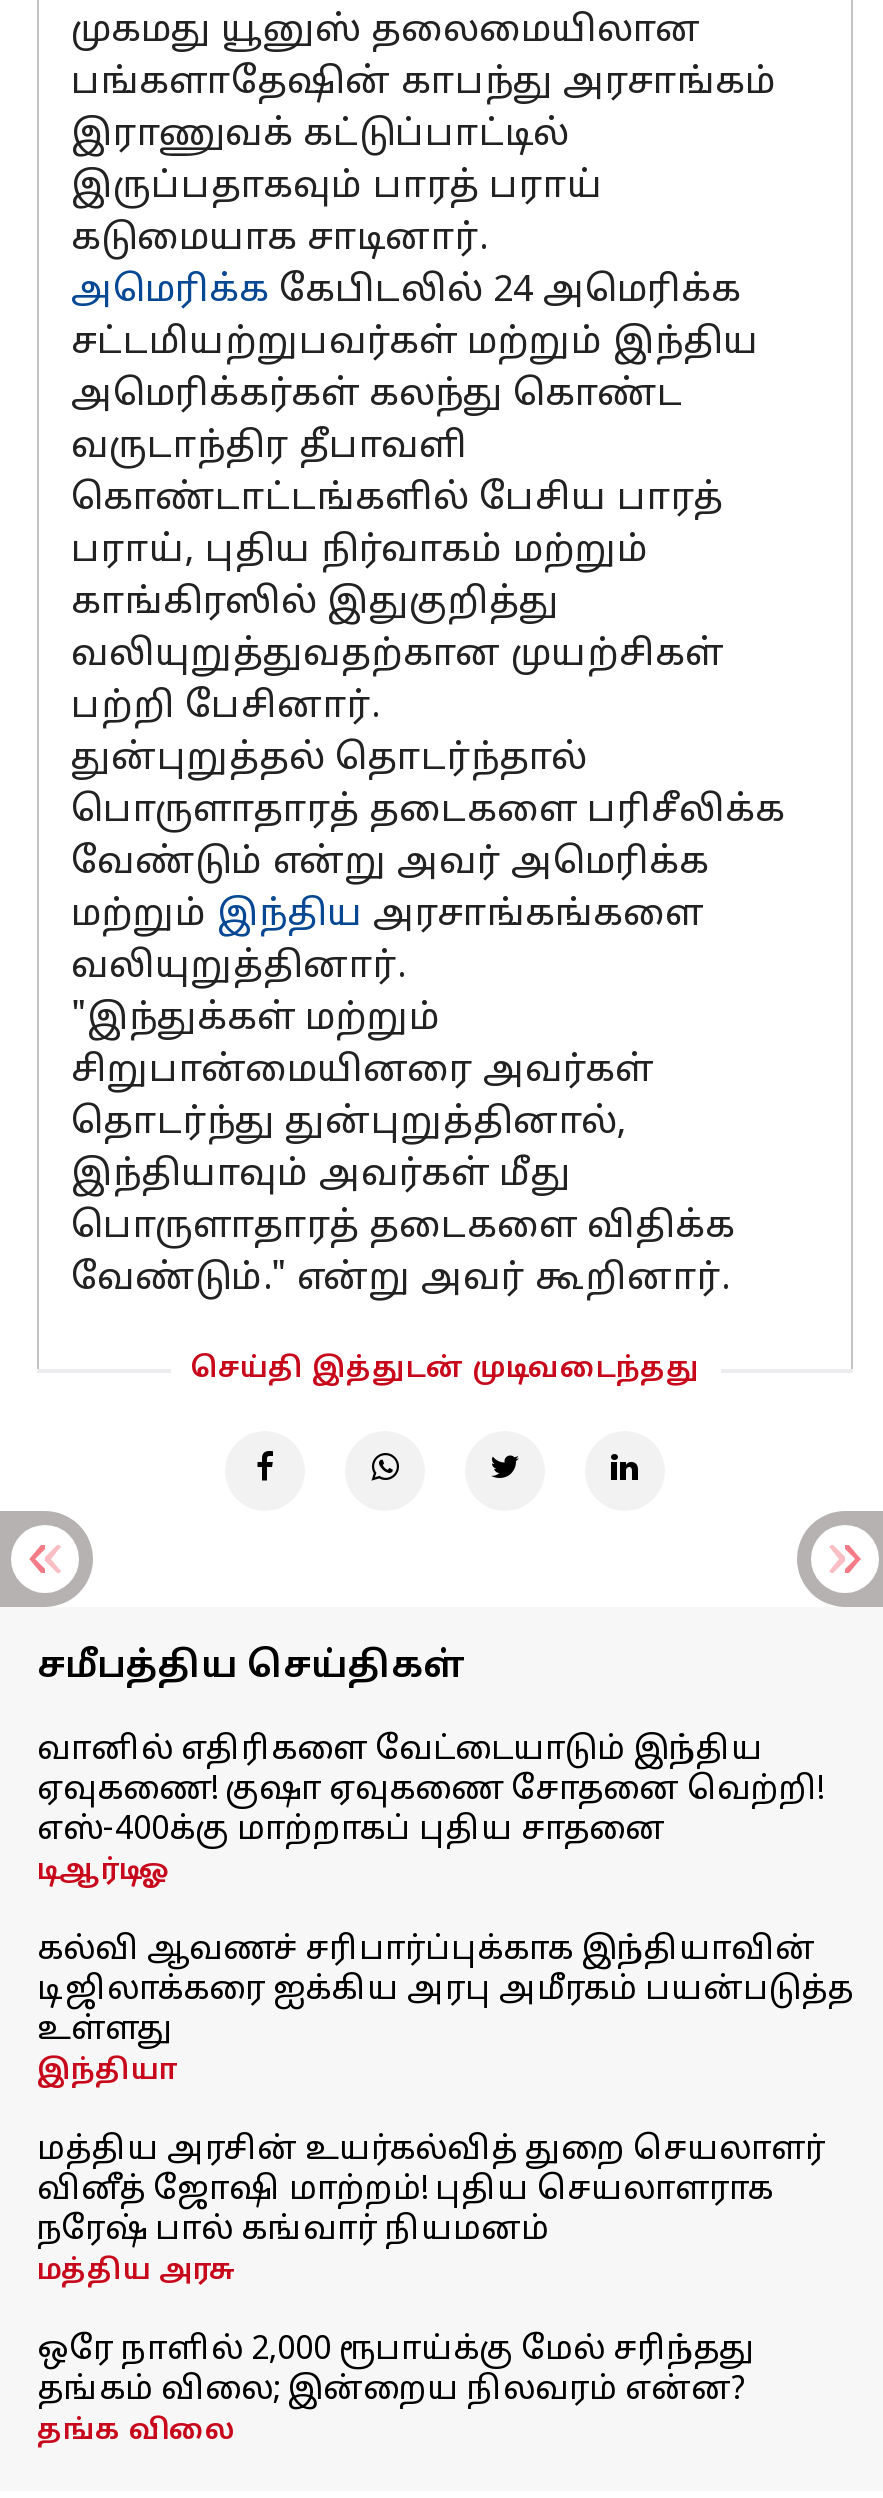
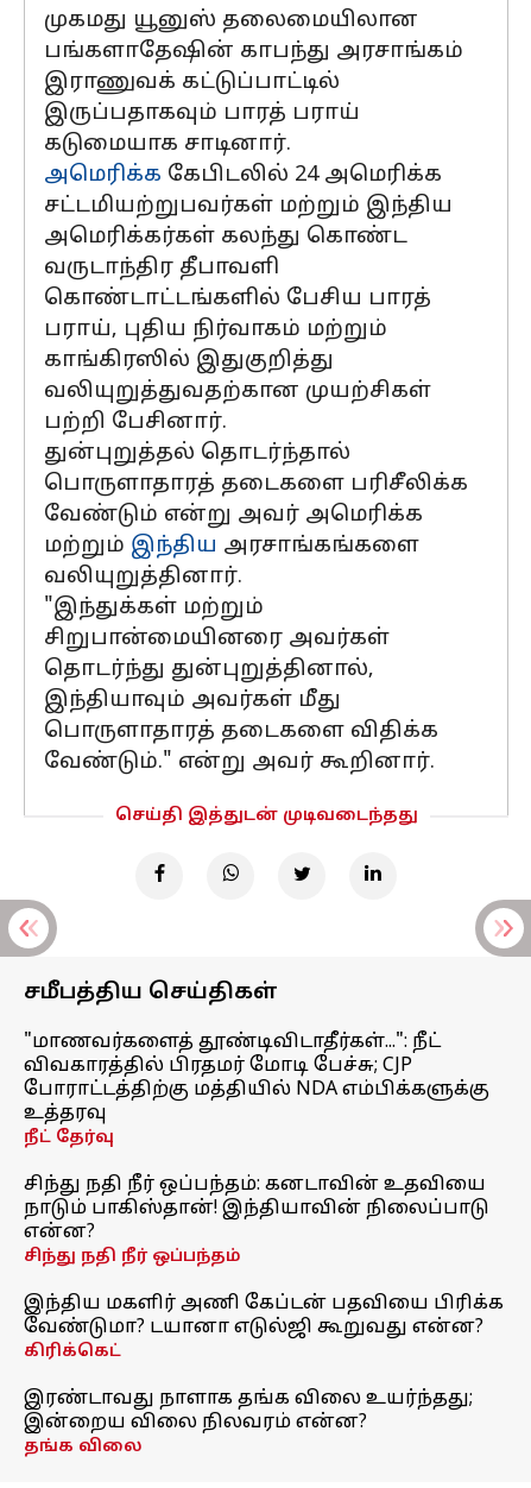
- வானில் எதிரிகளை வேட்டையாடும் இந்திய
- ஏவுகணை! குஷா ஏவுகணை சோதனை வெற்றி!
- எஸ்-400க்கு மாற்றாகப் புதிய சாதனை
- டிஆர்டிஓ
+ "மாணவர்களைத் தூண்டிவிடாதீர்கள்...": நீட்
+ விவகாரத்தில் பிரதமர் மோடி பேச்சு; CJP
+ போராட்டத்திற்கு மத்தியில் NDA எம்பிக்களுக்கு
+ உத்தரவு
+ நீட் தேர்வு

- கல்வி ஆவணச் சரிபார்ப்புக்காக இந்தியாவின்
- டிஜிலாக்கரை ஐக்கிய அரபு அமீரகம் பயன்படுத்த
- உள்ளது
- இந்தியா
+ சிந்து நதி நீர் ஒப்பந்தம்: கனடாவின் உதவியை
+ நாடும் பாகிஸ்தான்! இந்தியாவின் நிலைப்பாடு
+ என்ன?
+ சிந்து நதி நீர் ஒப்பந்தம்

- மத்திய அரசின் உயர்கல்வித் துறை செயலாளர்
- வினீத் ஜோஷி மாற்றம்! புதிய செயலாளராக
- நரேஷ் பால் கங்வார் நியமனம்
- மத்திய அரசு
+ இந்திய மகளிர் அணி கேப்டன் பதவியை பிரிக்க
+ வேண்டுமா? டயானா எடுல்ஜி கூறுவது என்ன?
+ கிரிக்கெட்

- ஒரே நாளில் 2,000 ரூபாய்க்கு மேல் சரிந்தது
- தங்கம் விலை; இன்றைய நிலவரம் என்ன?
+ இரண்டாவது நாளாக தங்க விலை உயர்ந்தது;
+ இன்றைய விலை நிலவரம் என்ன?
